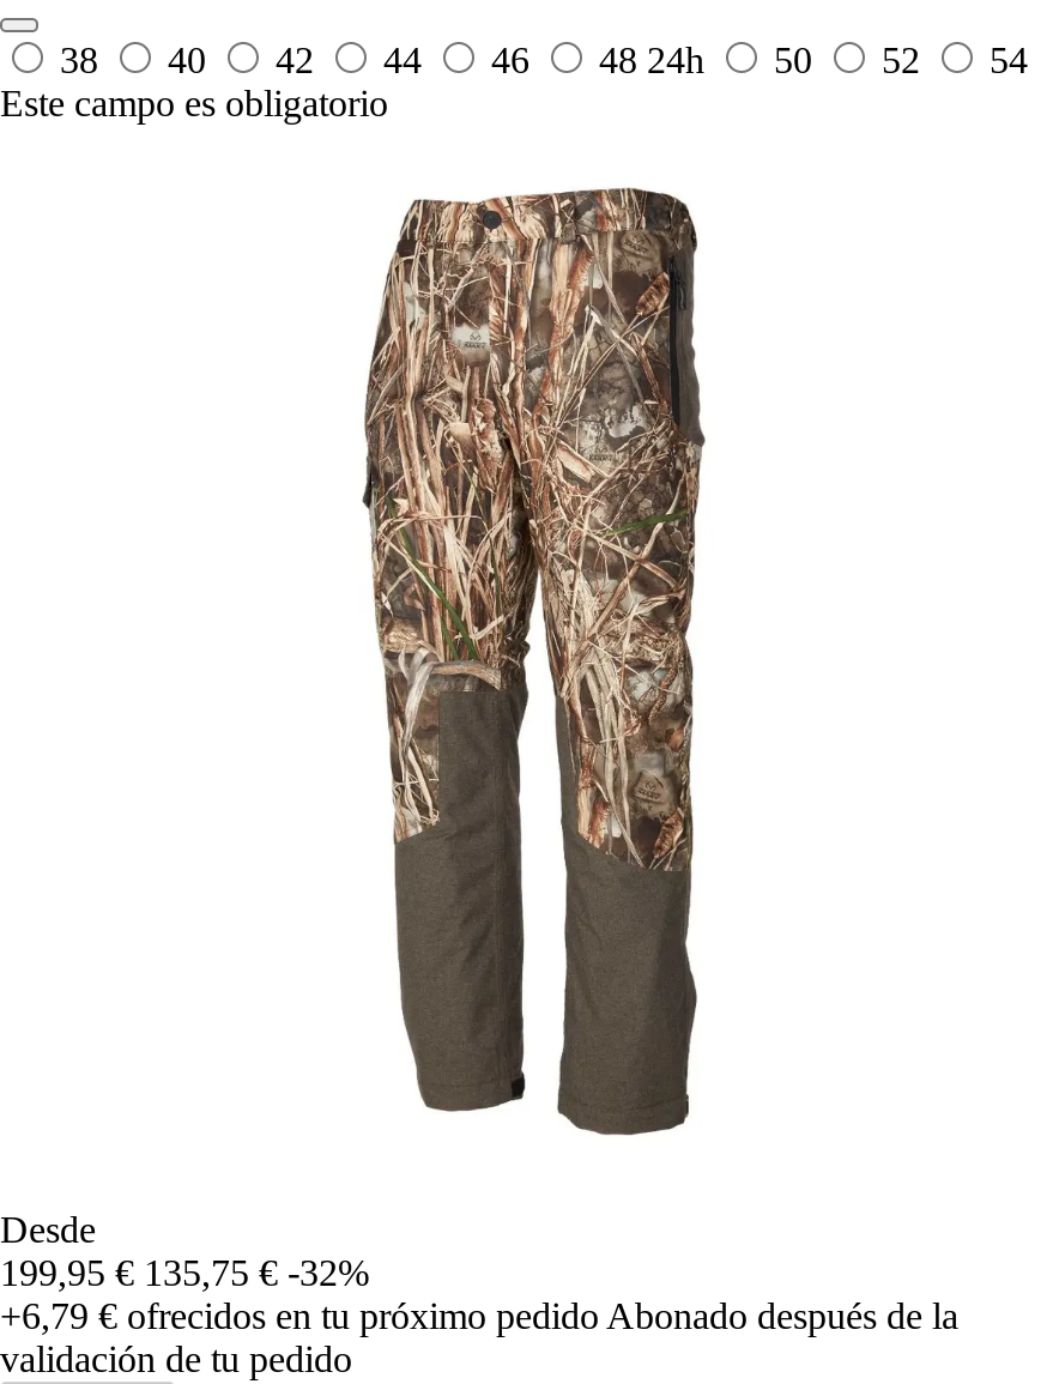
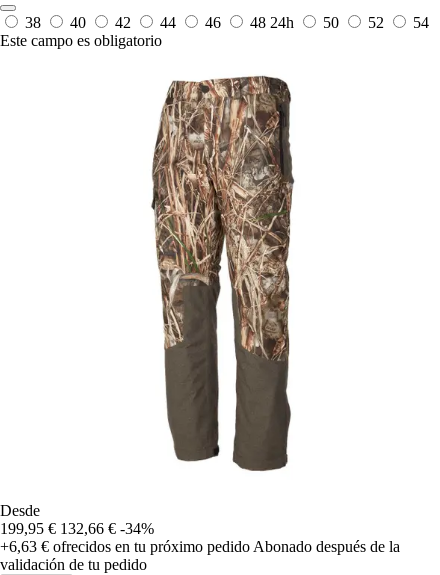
- 199,95 € 135,75 € -32%
+ 199,95 € 132,66 € -34%

- +6,79 €ofrecidos en tu próximo pedido Abonado después de la
+ +6,63 €ofrecidos en tu próximo pedido Abonado después de la
